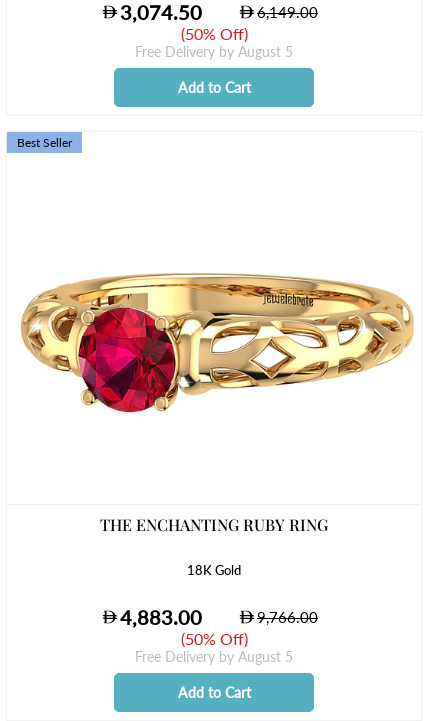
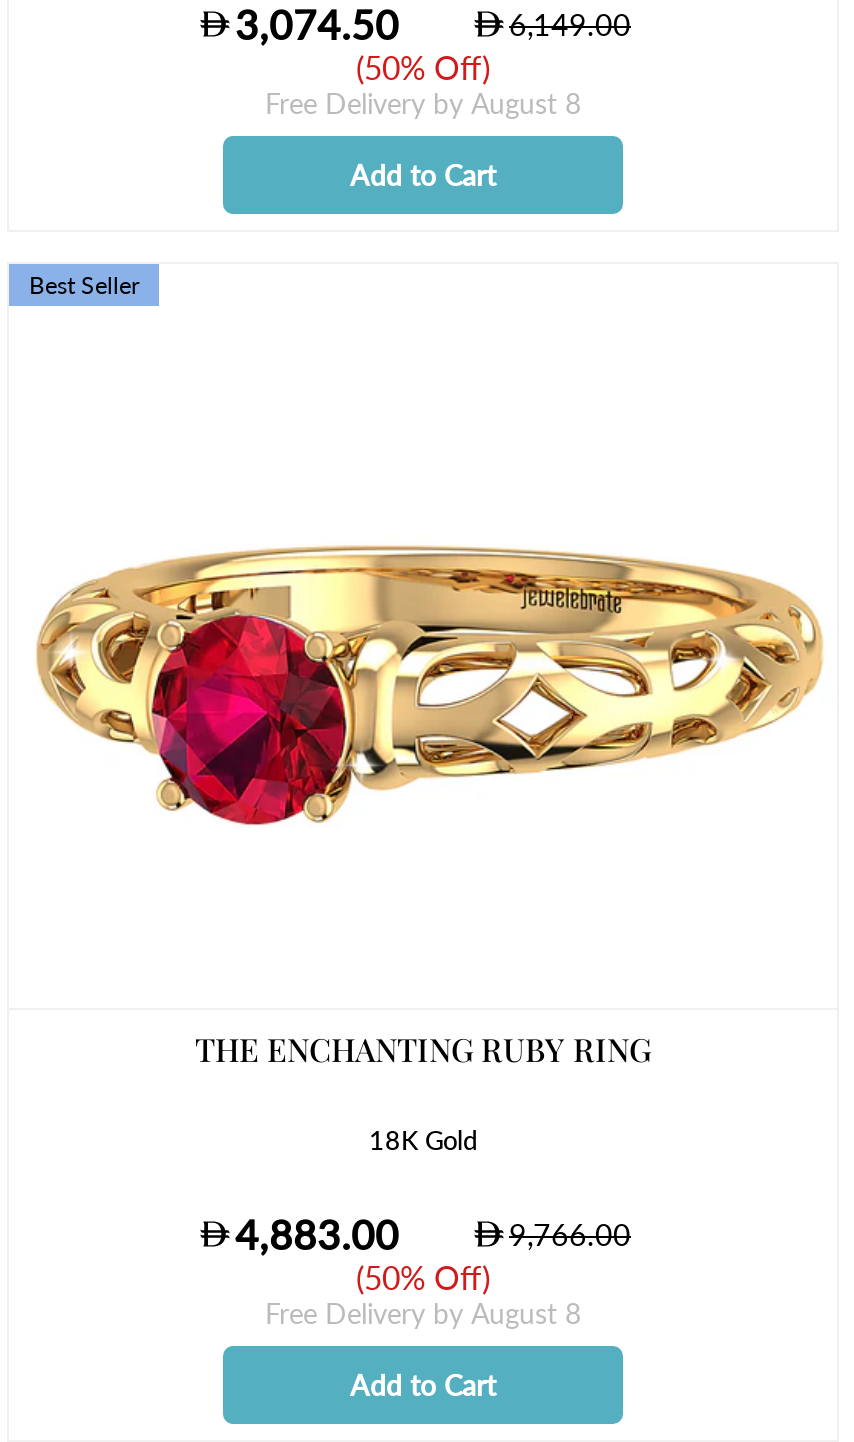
- Free Delivery by August 5
+ Free Delivery by August 8

- Free Delivery by August 5
+ Free Delivery by August 8
